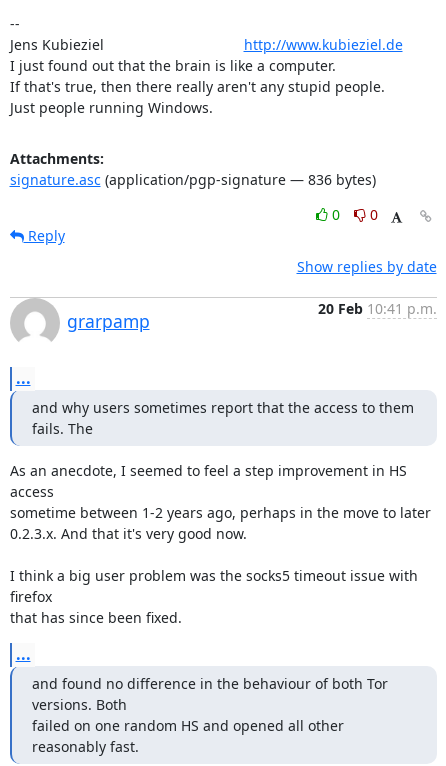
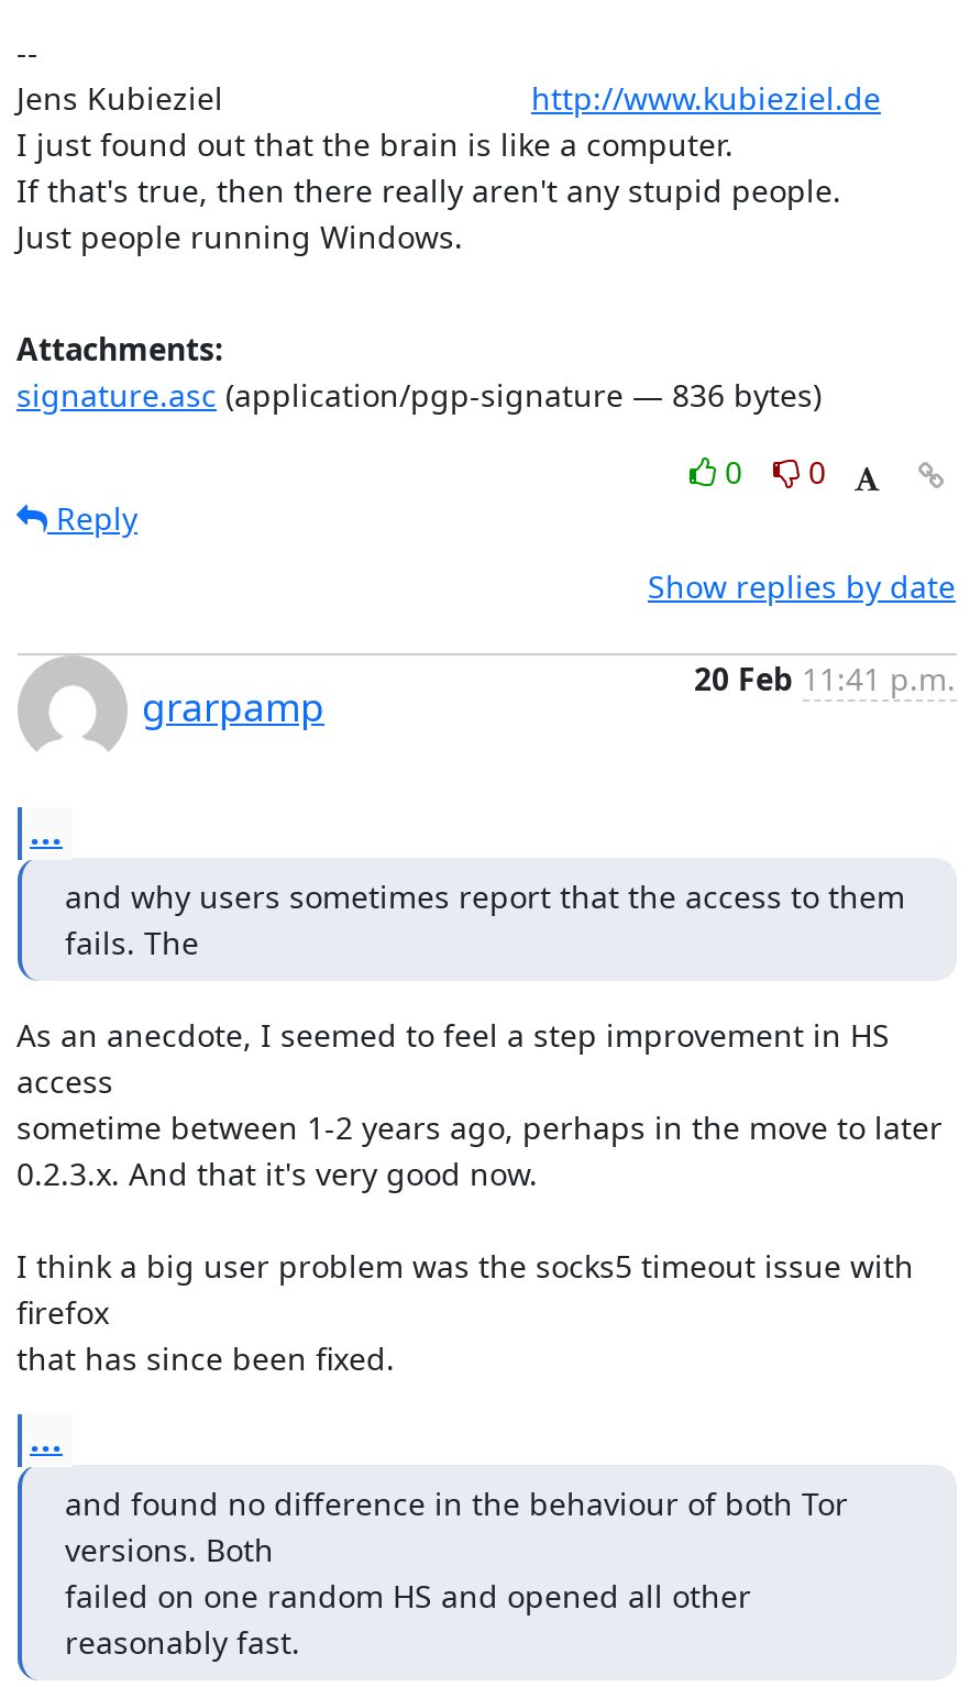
- 20 Feb 10:41 p.m.
+ 20 Feb 11:41 p.m.
